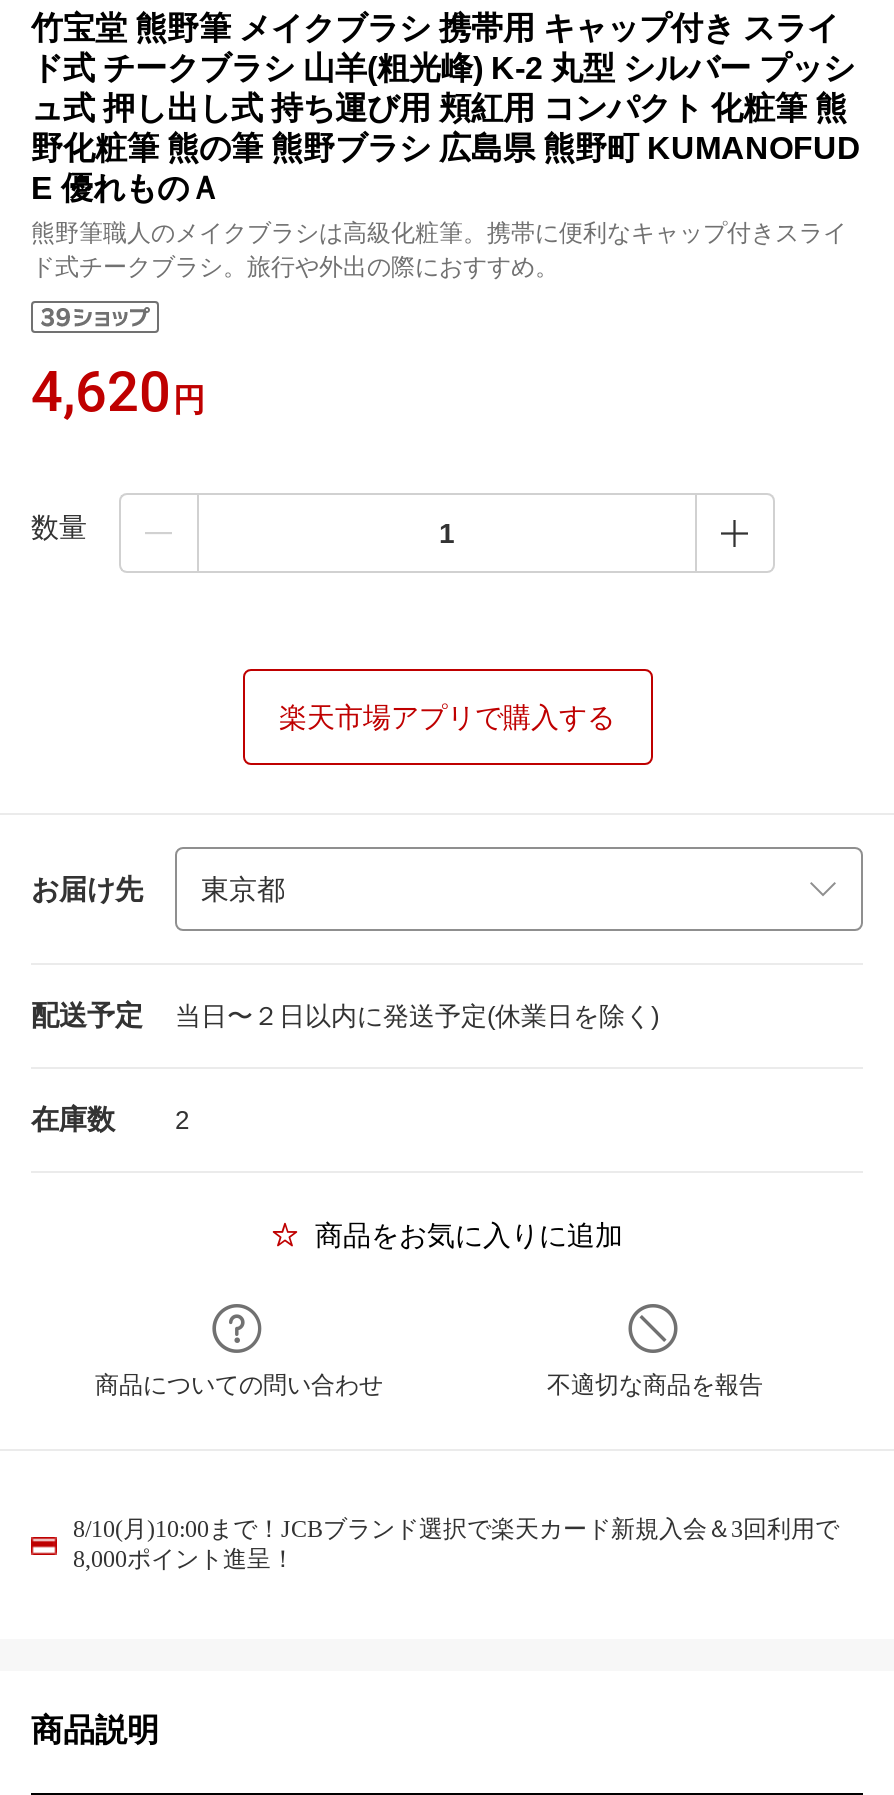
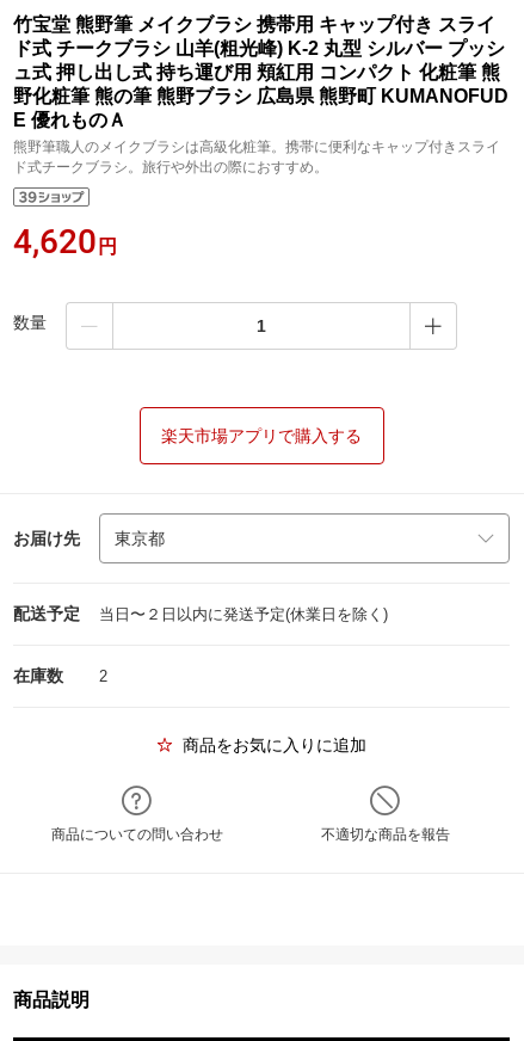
- 8/10(月)10:00まで！JCBブランド選択で楽天カード新規入会＆3回利用で
- 8,000ポイント進呈！
